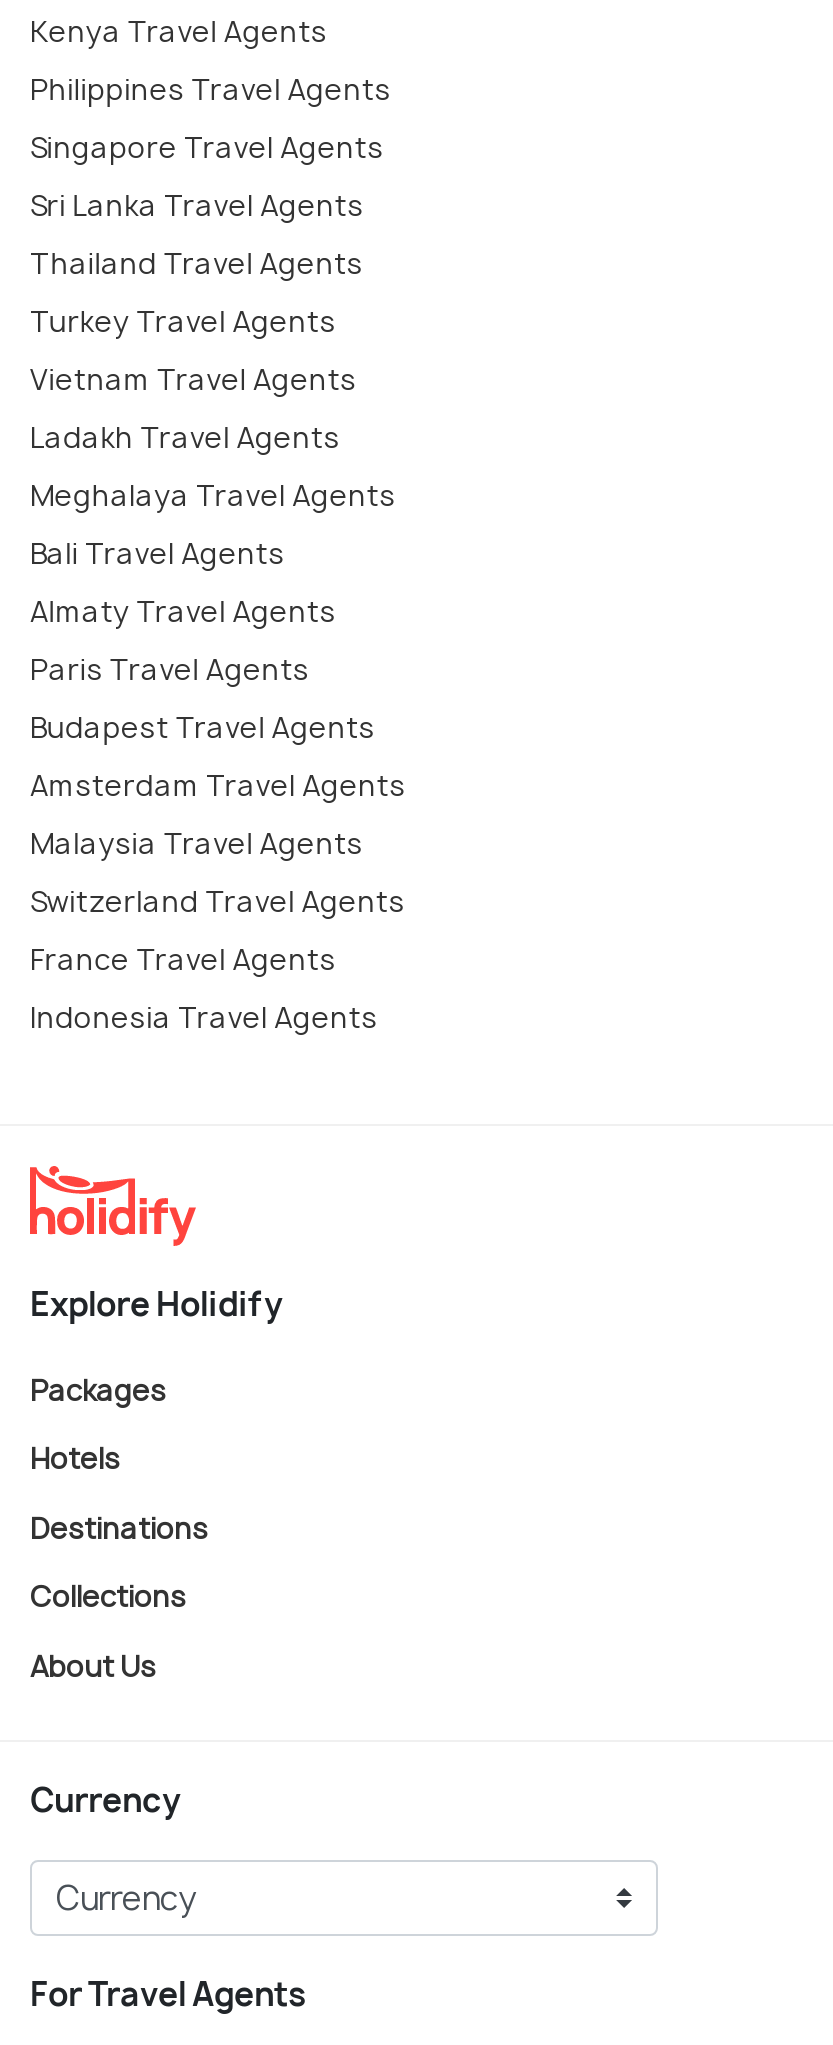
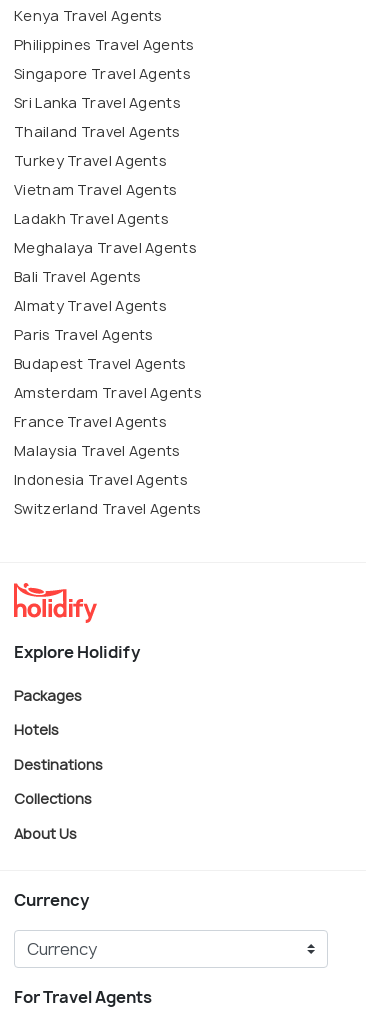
moved down: Malaysia Travel Agents

moved down: Switzerland Travel Agents

moved up: France Travel Agents

moved up: Indonesia Travel Agents
